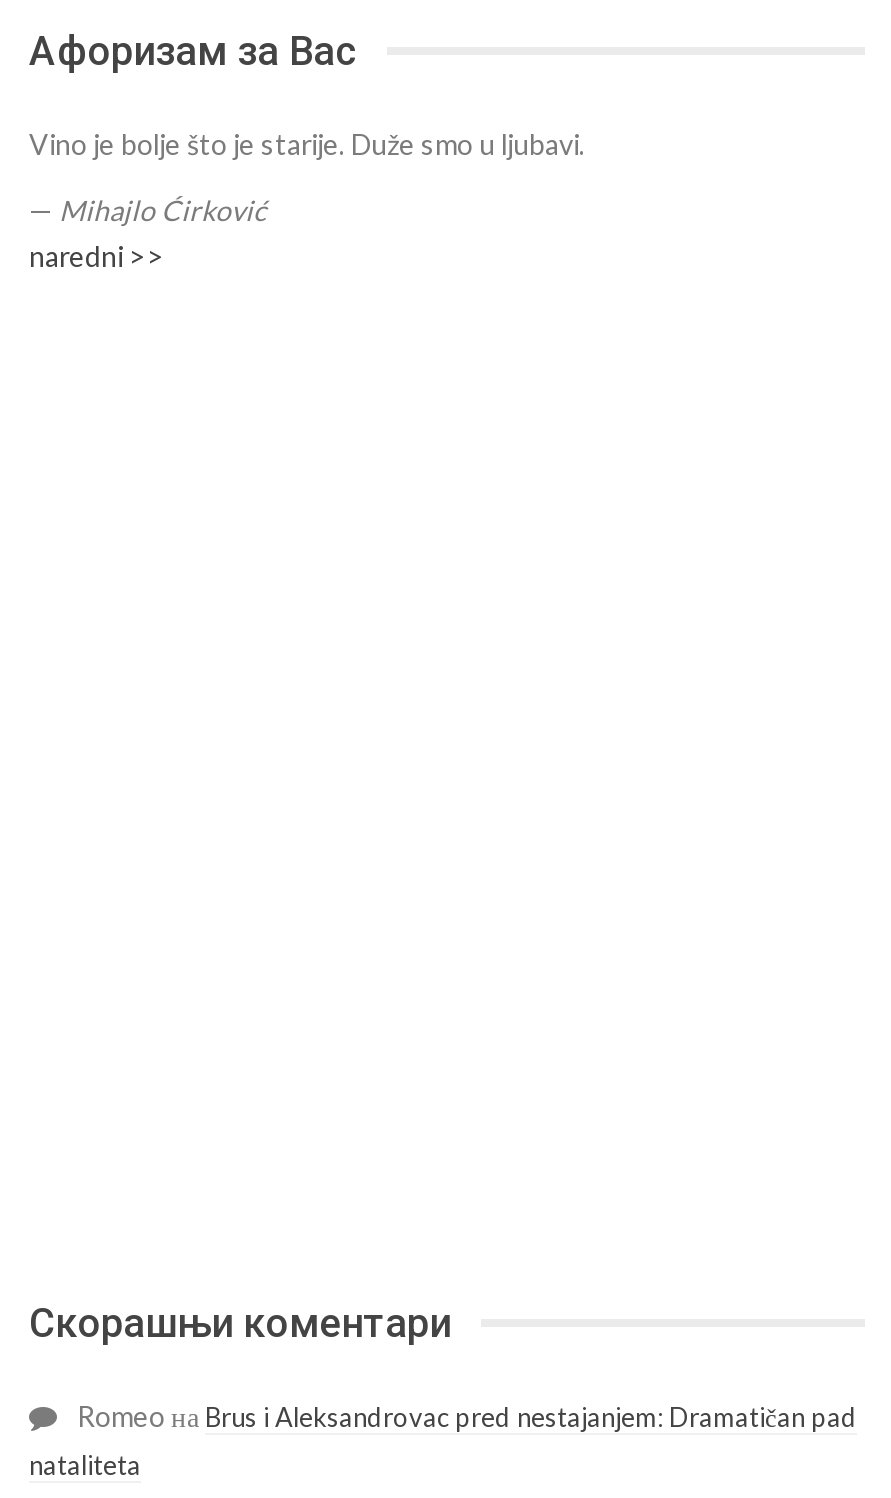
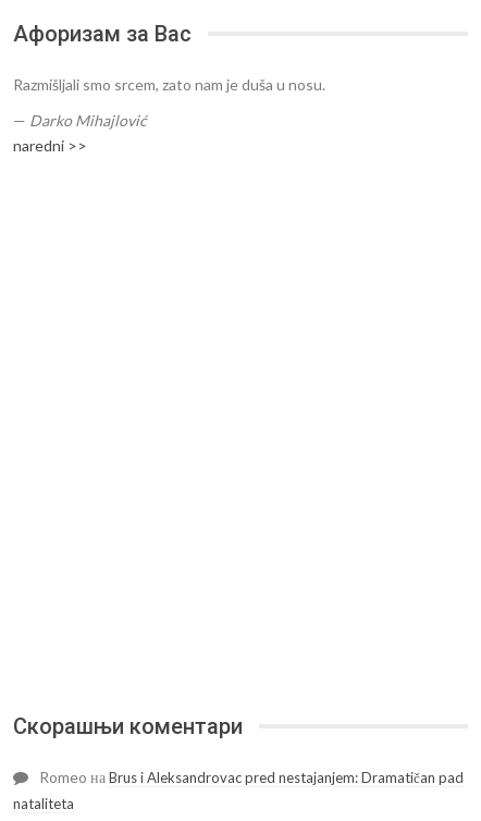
- Vino je bolje što je starije. Duže smo u ljubavi.
+ Razmišljali smo srcem, zato nam je duša u nosu.

- — Mihajlo Ćirković
+ — Darko Mihajlović
